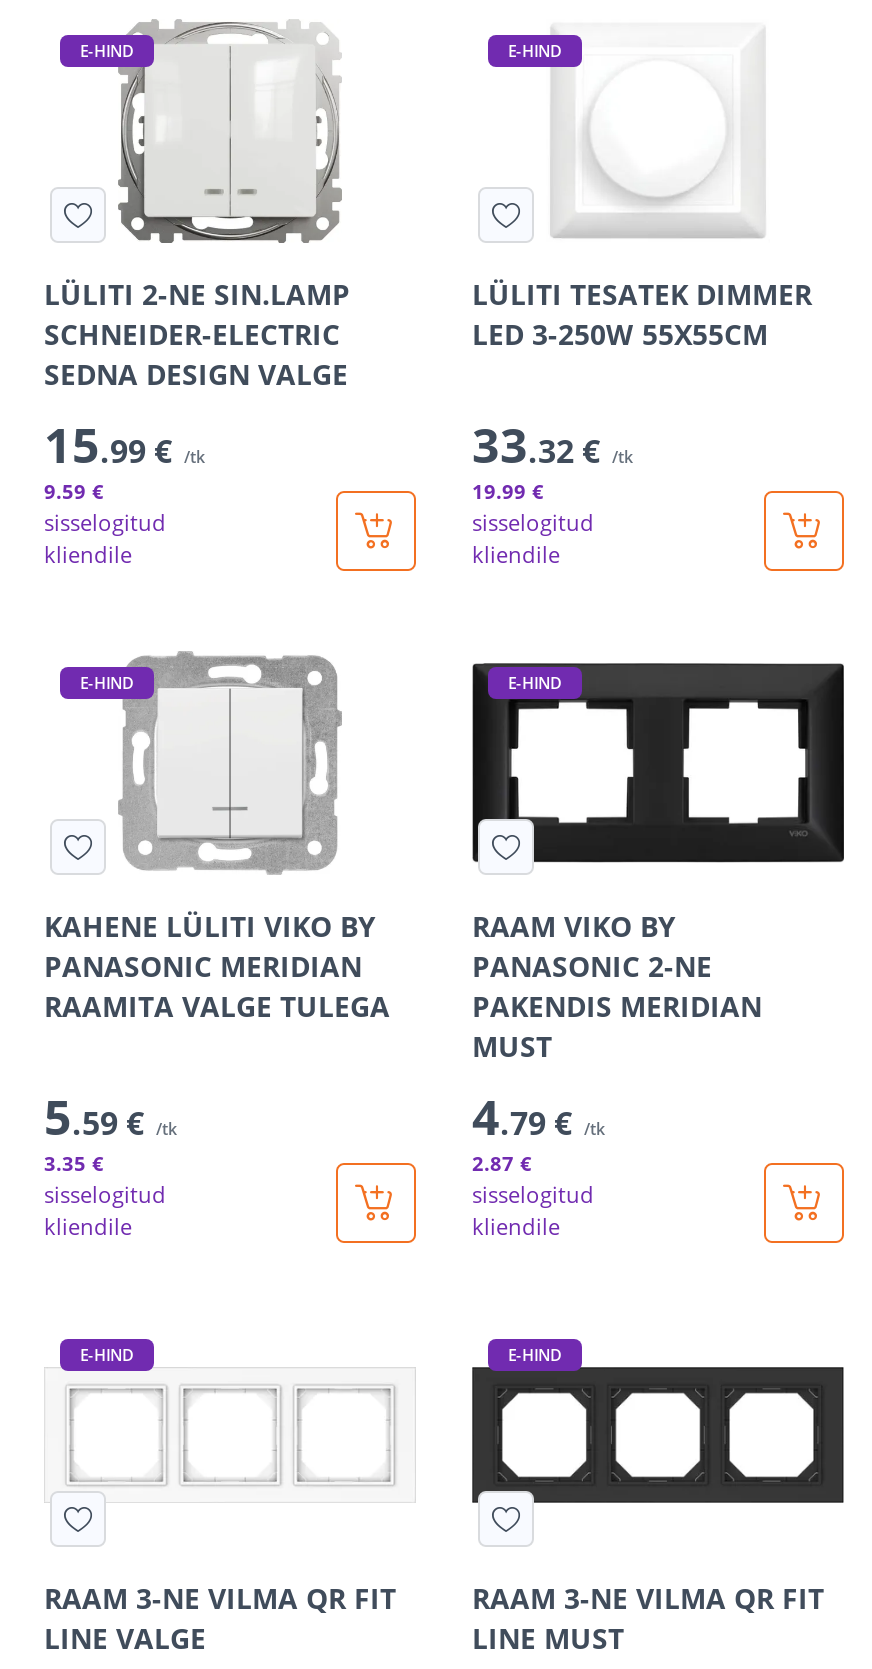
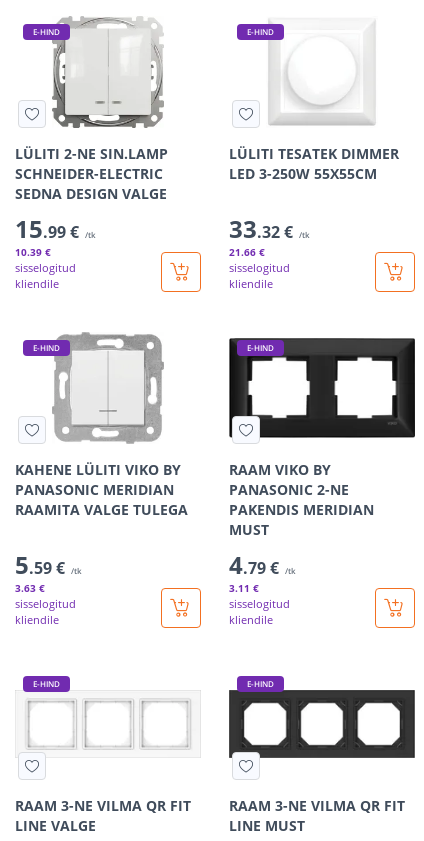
- 9.59 €
+ 10.39 €

- 19.99 €
+ 21.66 €

- 3.35 €
+ 3.63 €

- 2.87 €
+ 3.11 €
